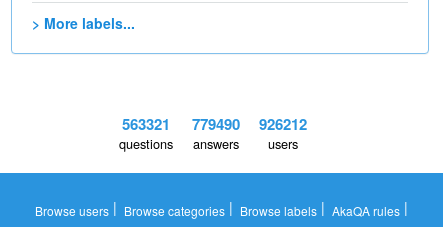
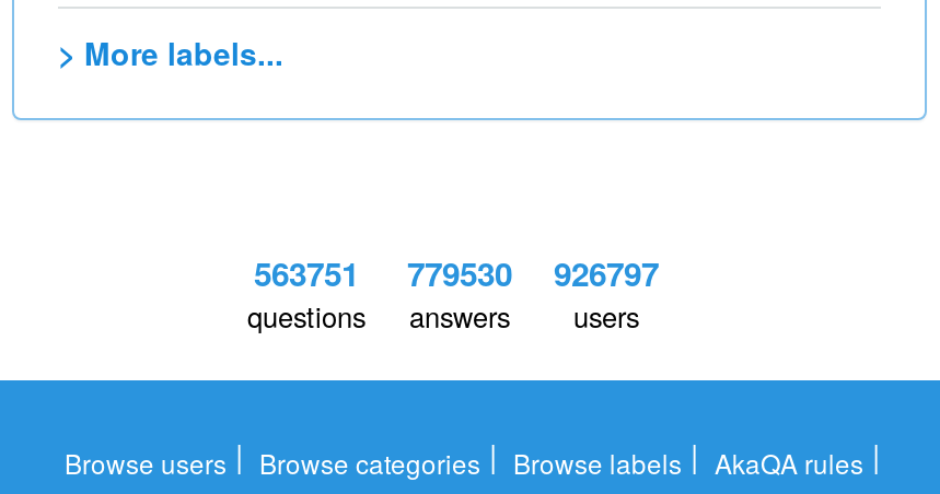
- 563321
+ 563751

- 779490
+ 779530

- 926212
+ 926797
